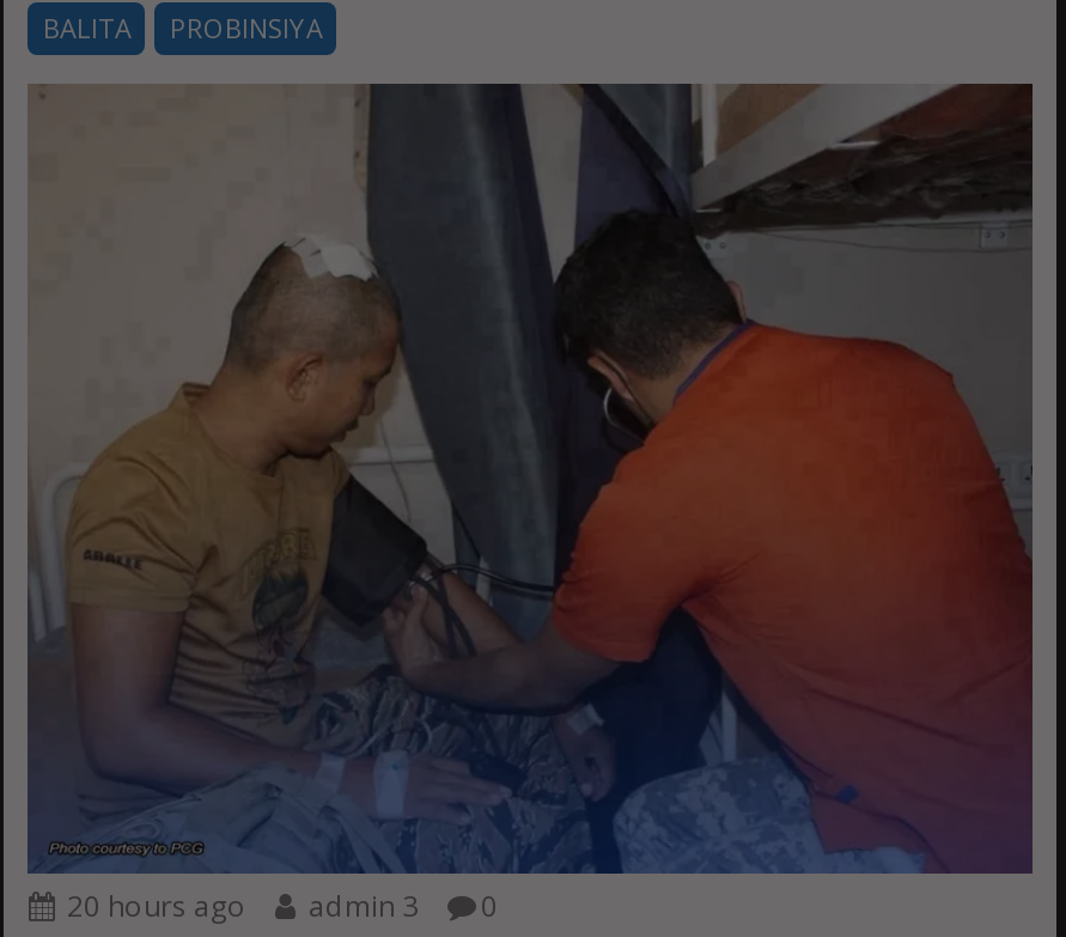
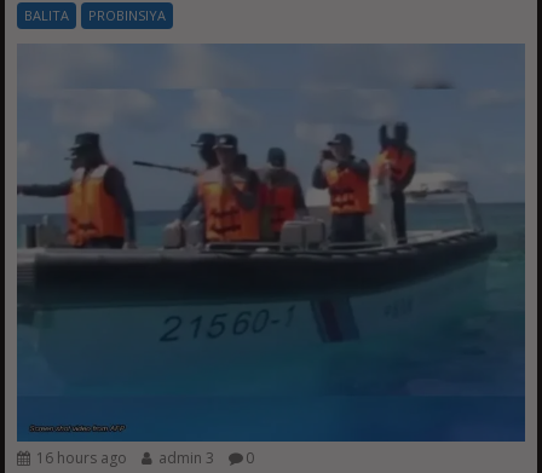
- [image]
- 20 hours ago admin 3 0
+ [image]
+ 16 hours ago admin 3 0
